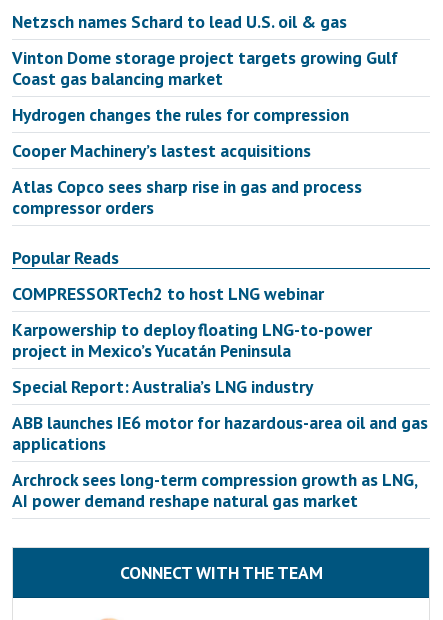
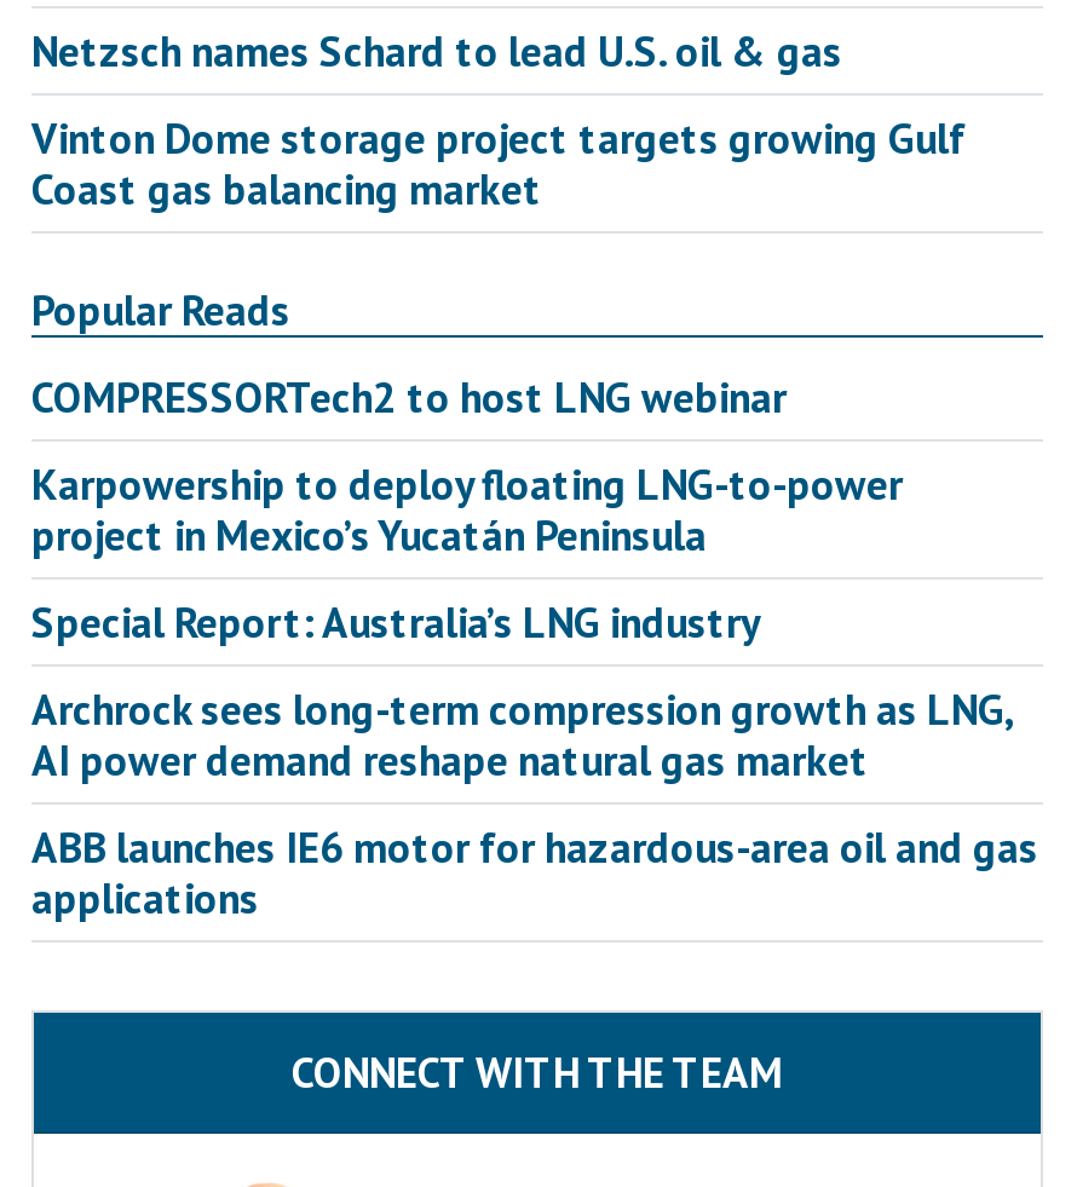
- Hydrogen changes the rules for compression
- Cooper Machinery’s lastest acquisitions
- Atlas Copco sees sharp rise in gas and process
- compressor orders

moved up: Archrock sees long-term compression growth as LNG, | AI power demand reshape natural gas market
